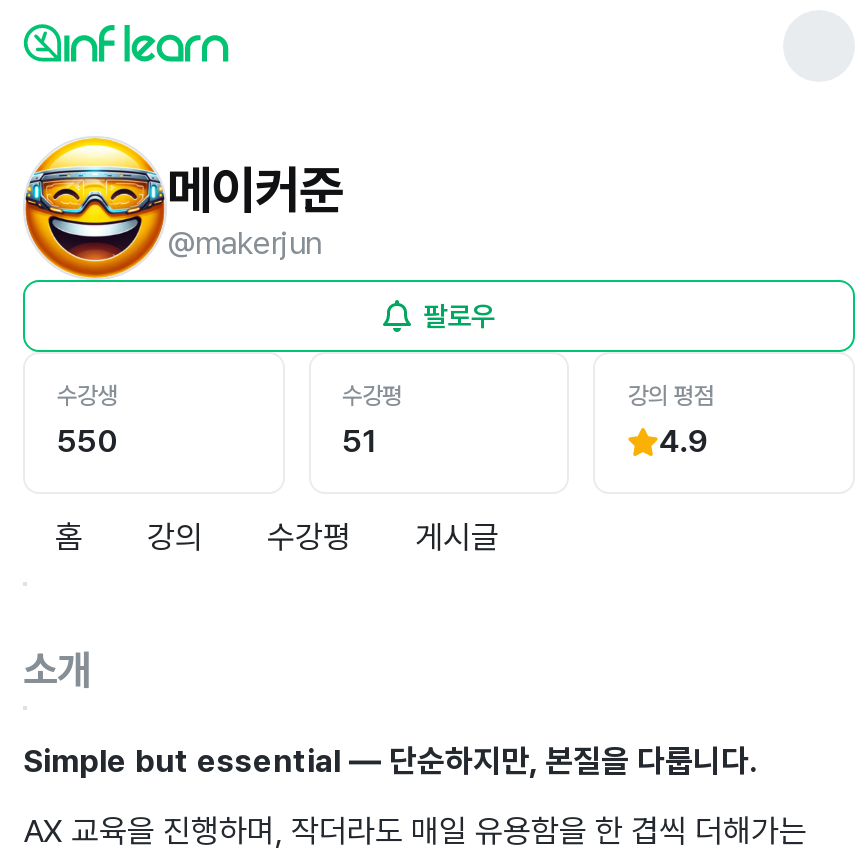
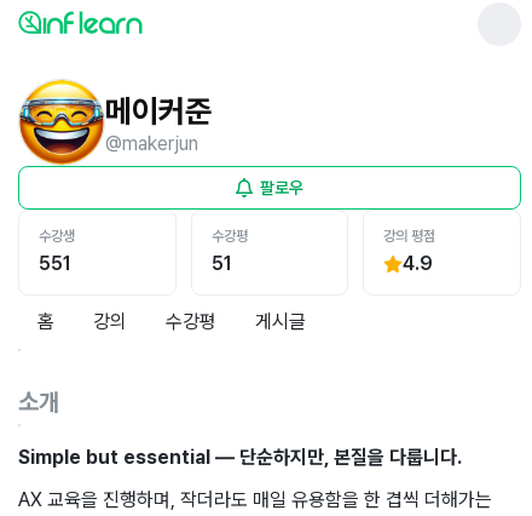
- 550
+ 551
